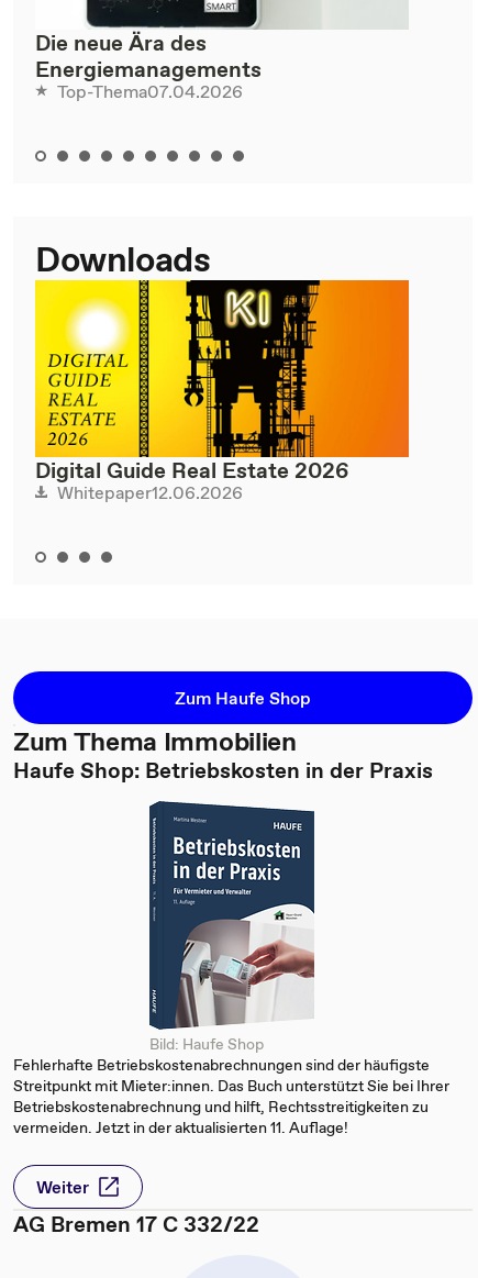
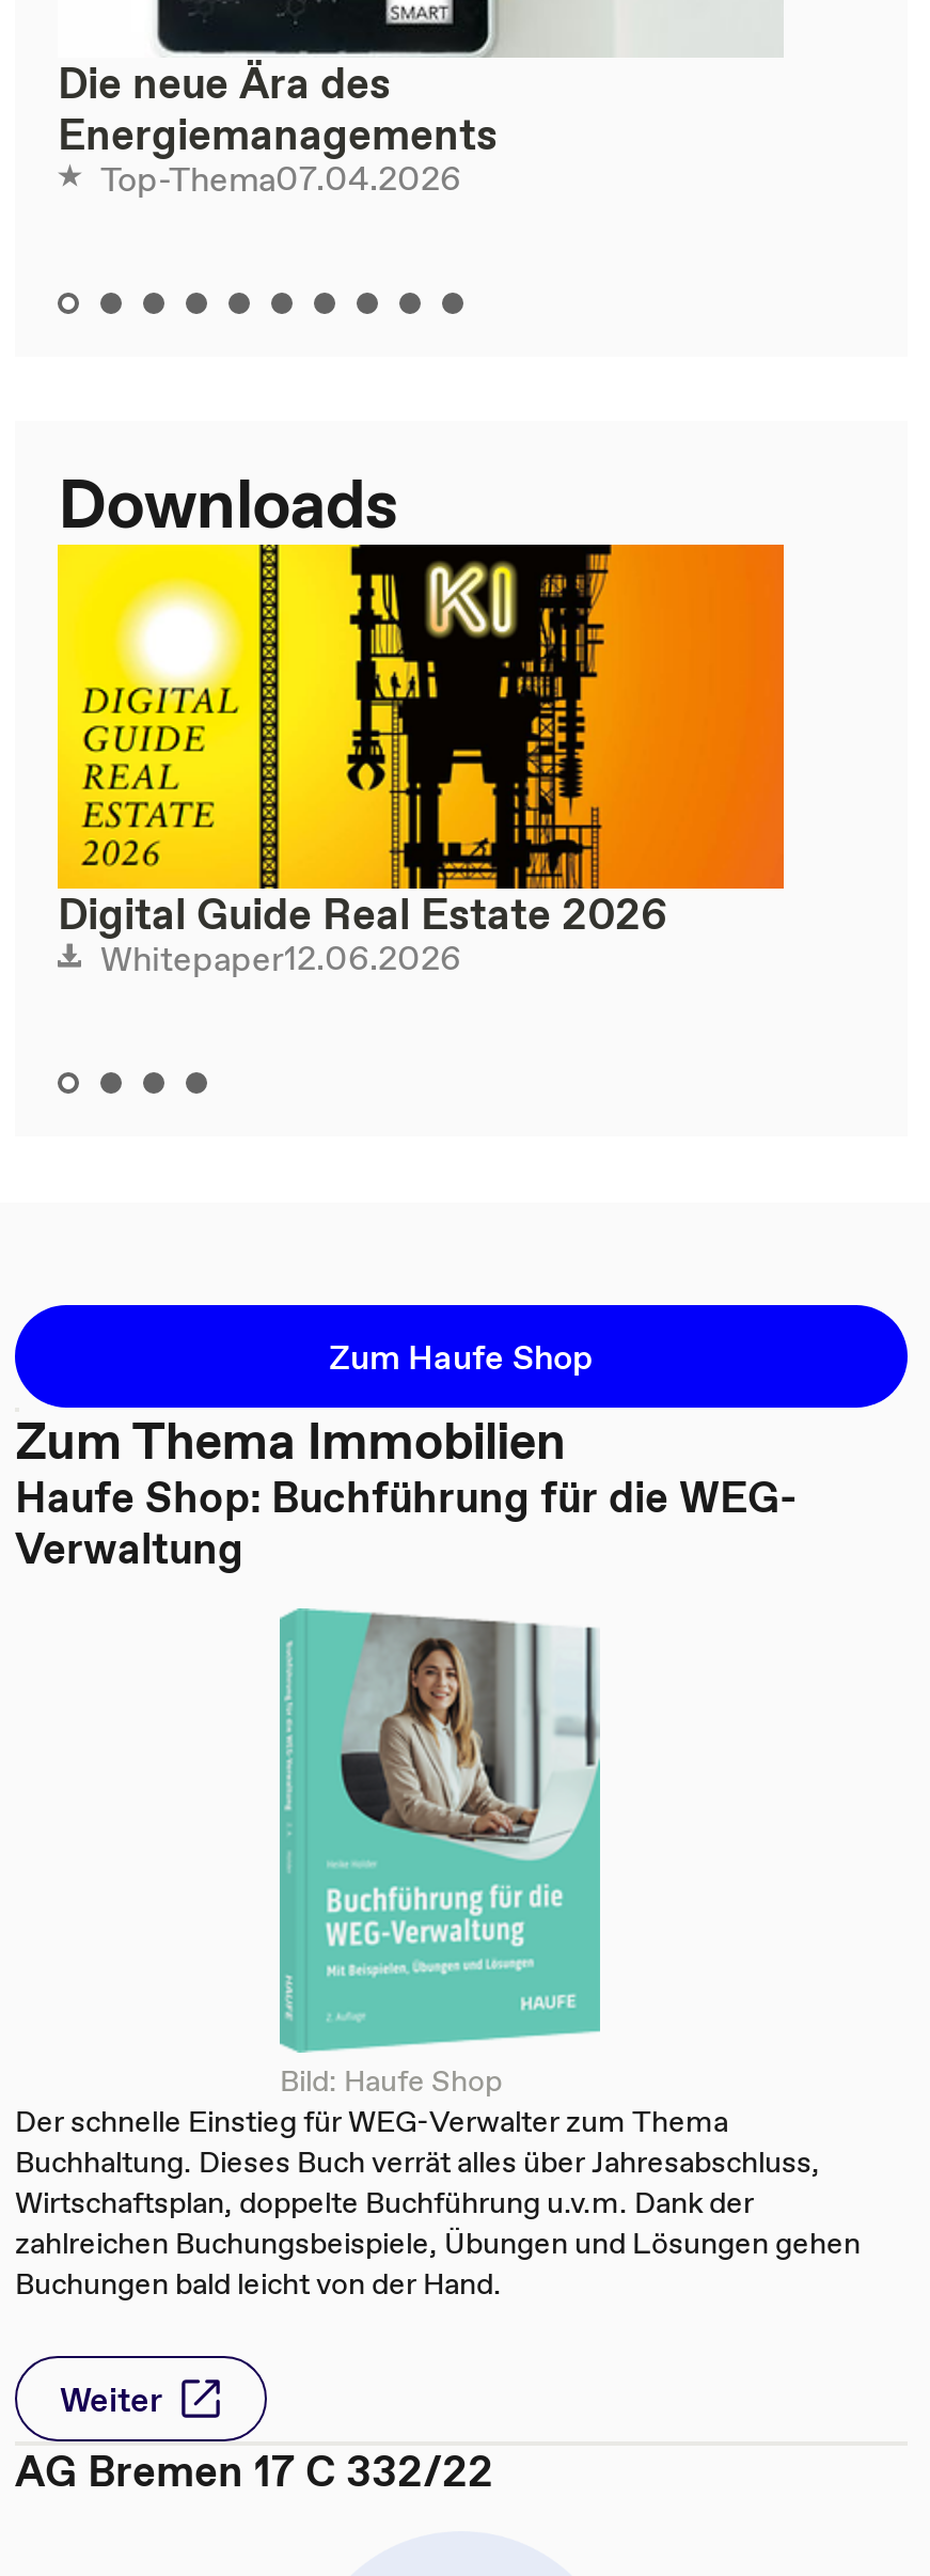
- Haufe Shop: Betriebskosten in der Praxis
+ Haufe Shop: Buchführung für die WEG-
+ Verwaltung

- [image]
- Fehlerhafte Betriebskostenabrechnungen sind der häufigste
- Streitpunkt mit Mieter:innen. Das Buch unterstützt Sie bei Ihrer
- Betriebskostenabrechnung und hilft, Rechtsstreitigkeiten zu
- vermeiden. Jetzt in der aktualisierten 11. Auflage!
+ [image]
+ Der schnelle Einstieg für WEG-Verwalter zum Thema
+ Buchhaltung. Dieses Buch verrät alles über Jahresabschluss,
+ Wirtschaftsplan, doppelte Buchführung u.v.m. Dank der
+ zahlreichen Buchungsbeispiele, Übungen und Lösungen gehen
+ Buchungen bald leicht von der Hand.
